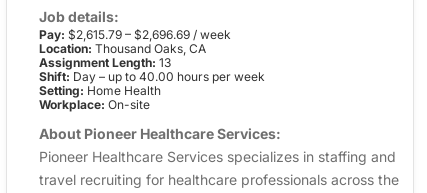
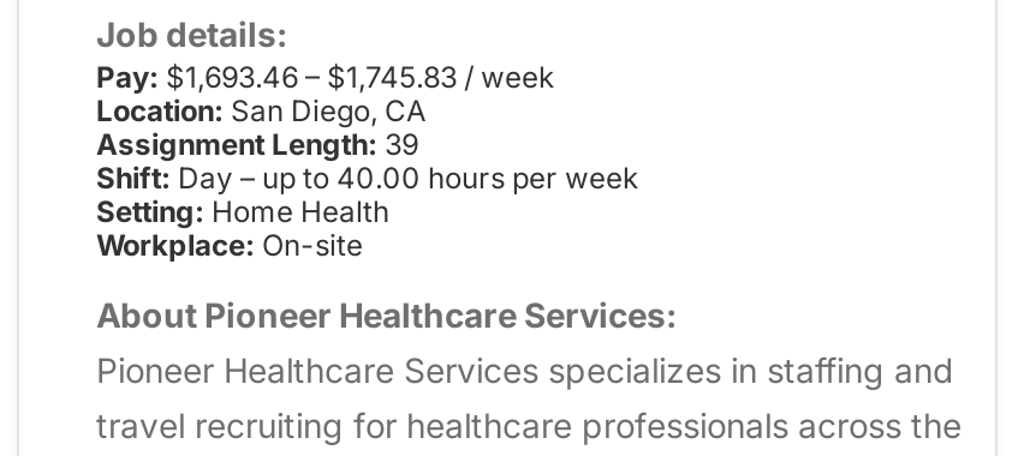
- Pay: $2,615.79 – $2,696.69 / week
+ Pay: $1,693.46 – $1,745.83 / week

- Location: Thousand Oaks, CA
+ Location: San Diego, CA

- Assignment Length: 13
+ Assignment Length: 39
